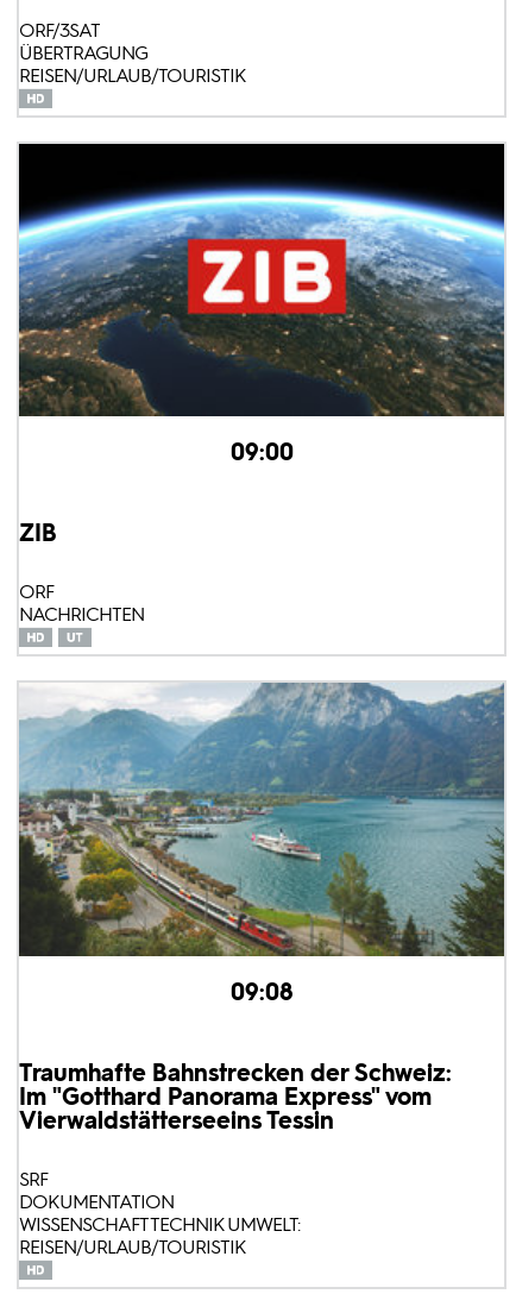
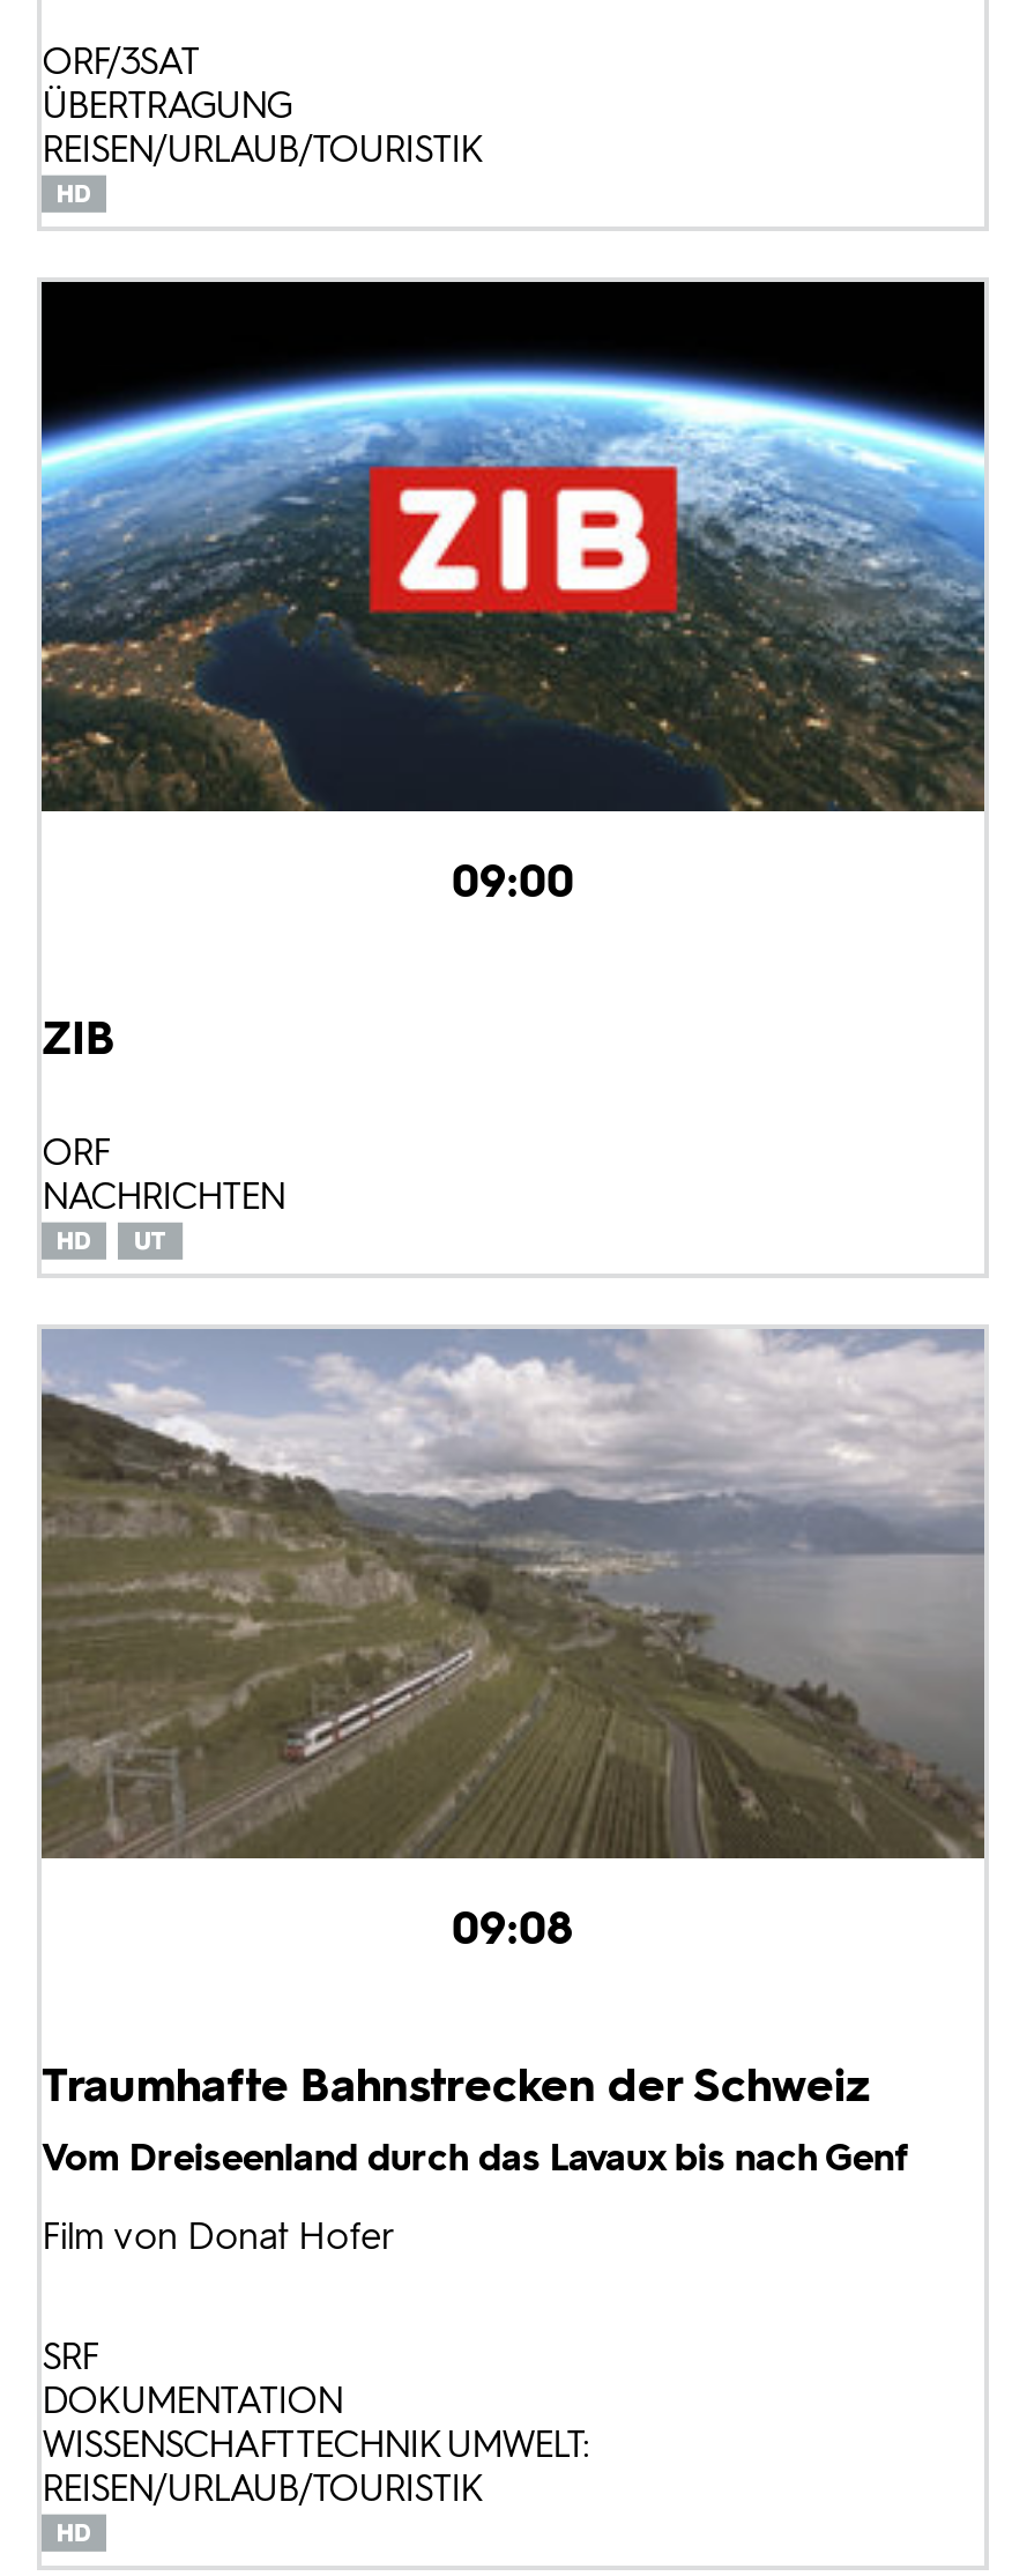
- [image]
+ [image]

- Traumhafte Bahnstrecken der Schweiz:
- Im "Gotthard Panorama Express" vom
- Vierwaldstätterseeins Tessin
+ Traumhafte Bahnstrecken der Schweiz
+ Vom Dreiseenland durch das Lavaux bis nach Genf
+ Film von Donat Hofer
